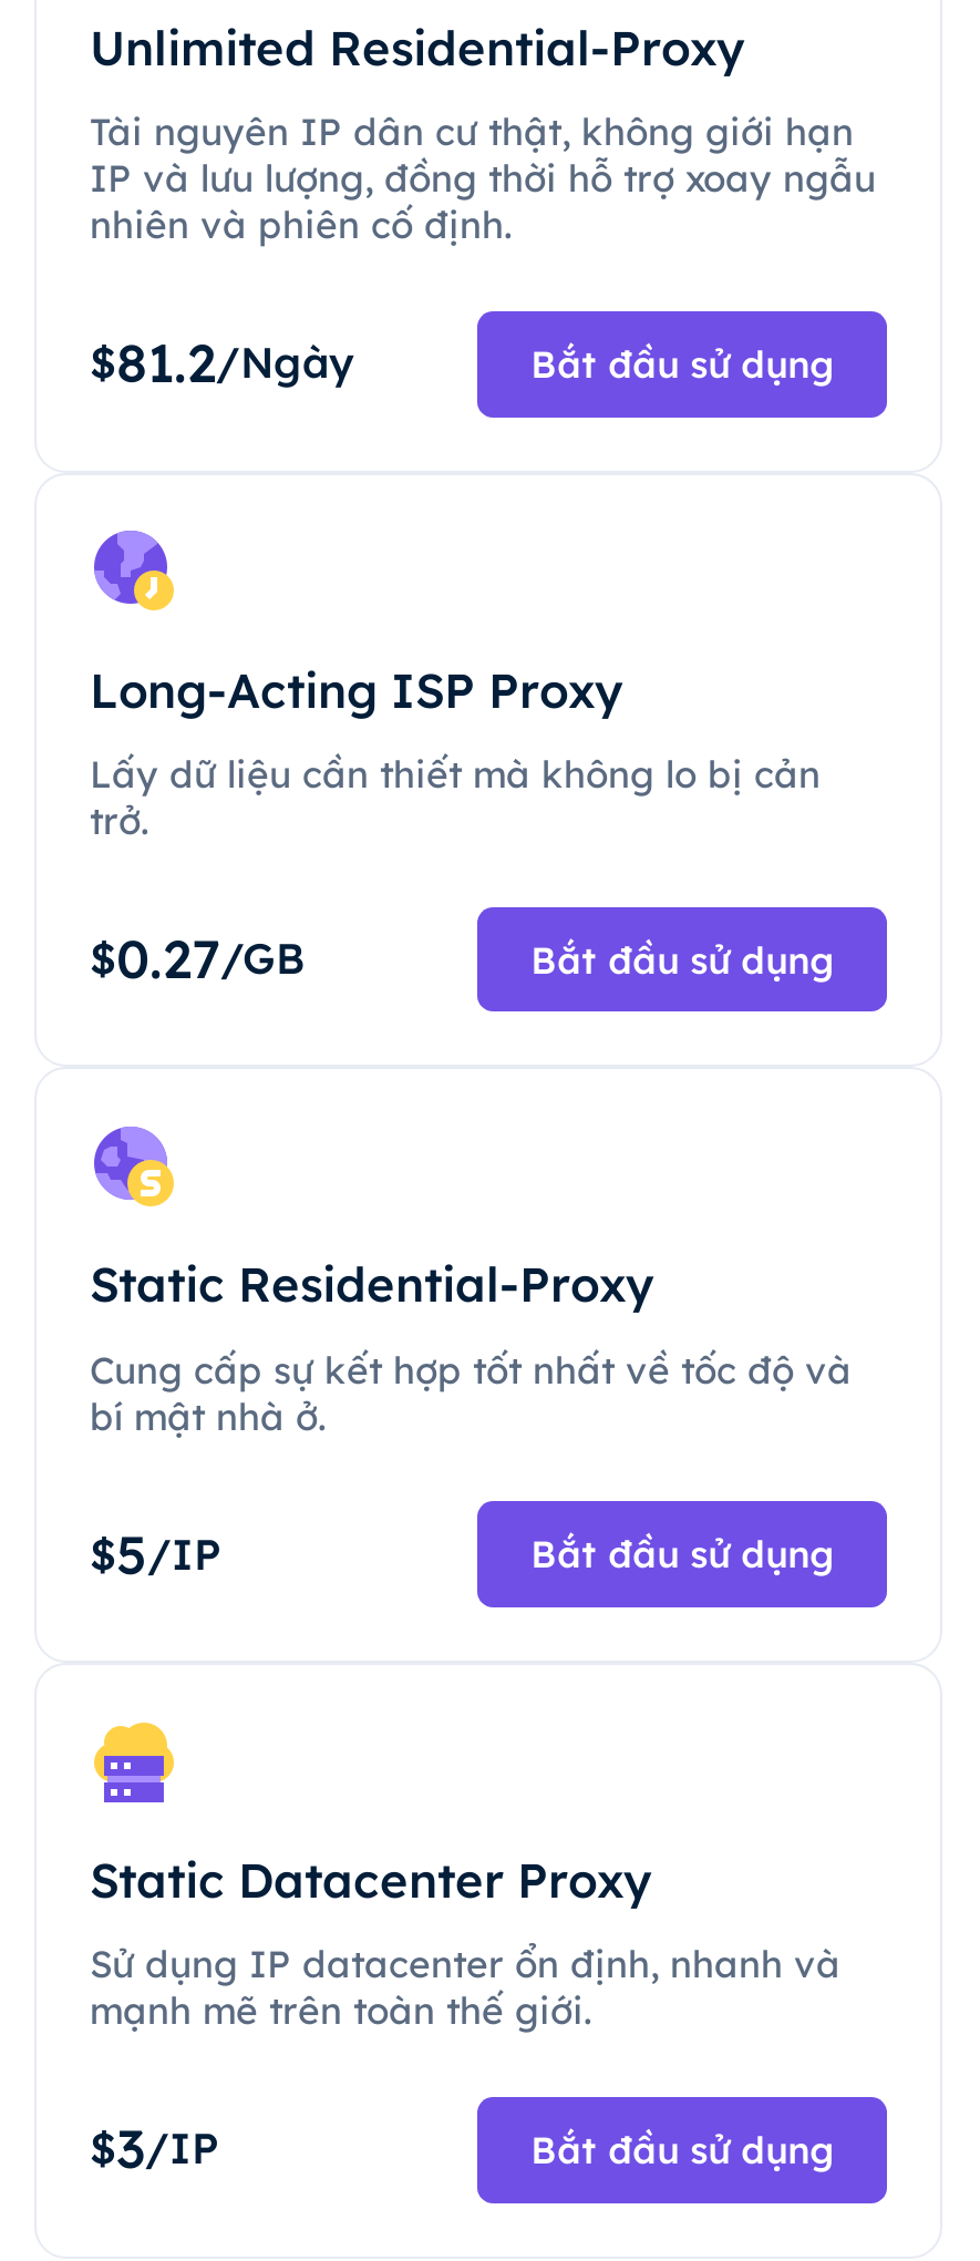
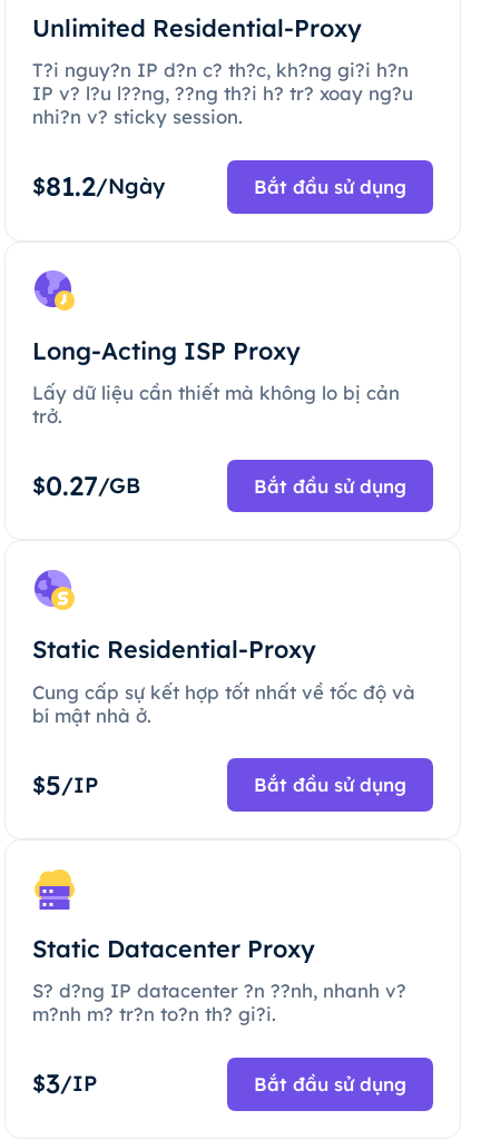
- Tài nguyên IP dân cư thật, không giới hạn
- IP và lưu lượng, đồng thời hỗ trợ xoay ngẫu
- nhiên và phiên cố định.
+ T?i nguy?n IP d?n c? th?c, kh?ng gi?i h?n
+ IP v? l?u l??ng, ??ng th?i h? tr? xoay ng?u
+ nhi?n v? sticky session.

- Sử dụng IP datacenter ổn định, nhanh và
- mạnh mẽ trên toàn thế giới.
+ S? d?ng IP datacenter ?n ??nh, nhanh v?
+ m?nh m? tr?n to?n th? gi?i.
